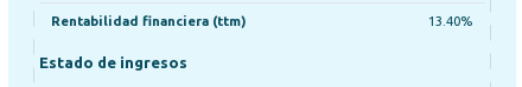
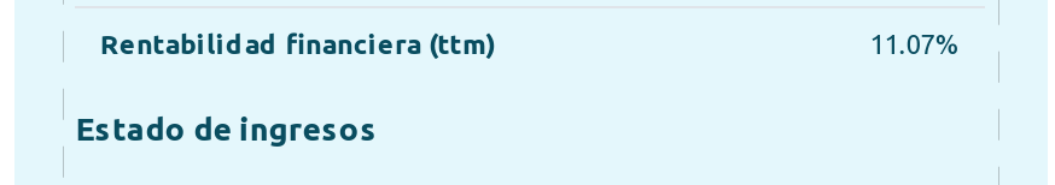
- 13.40%
+ 11.07%
